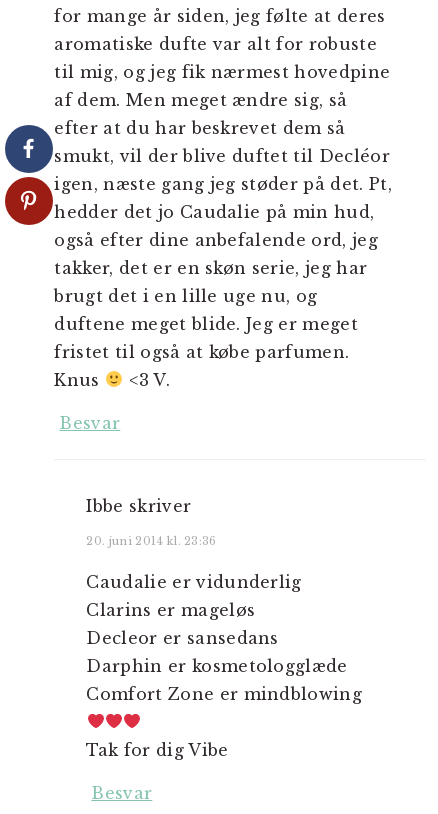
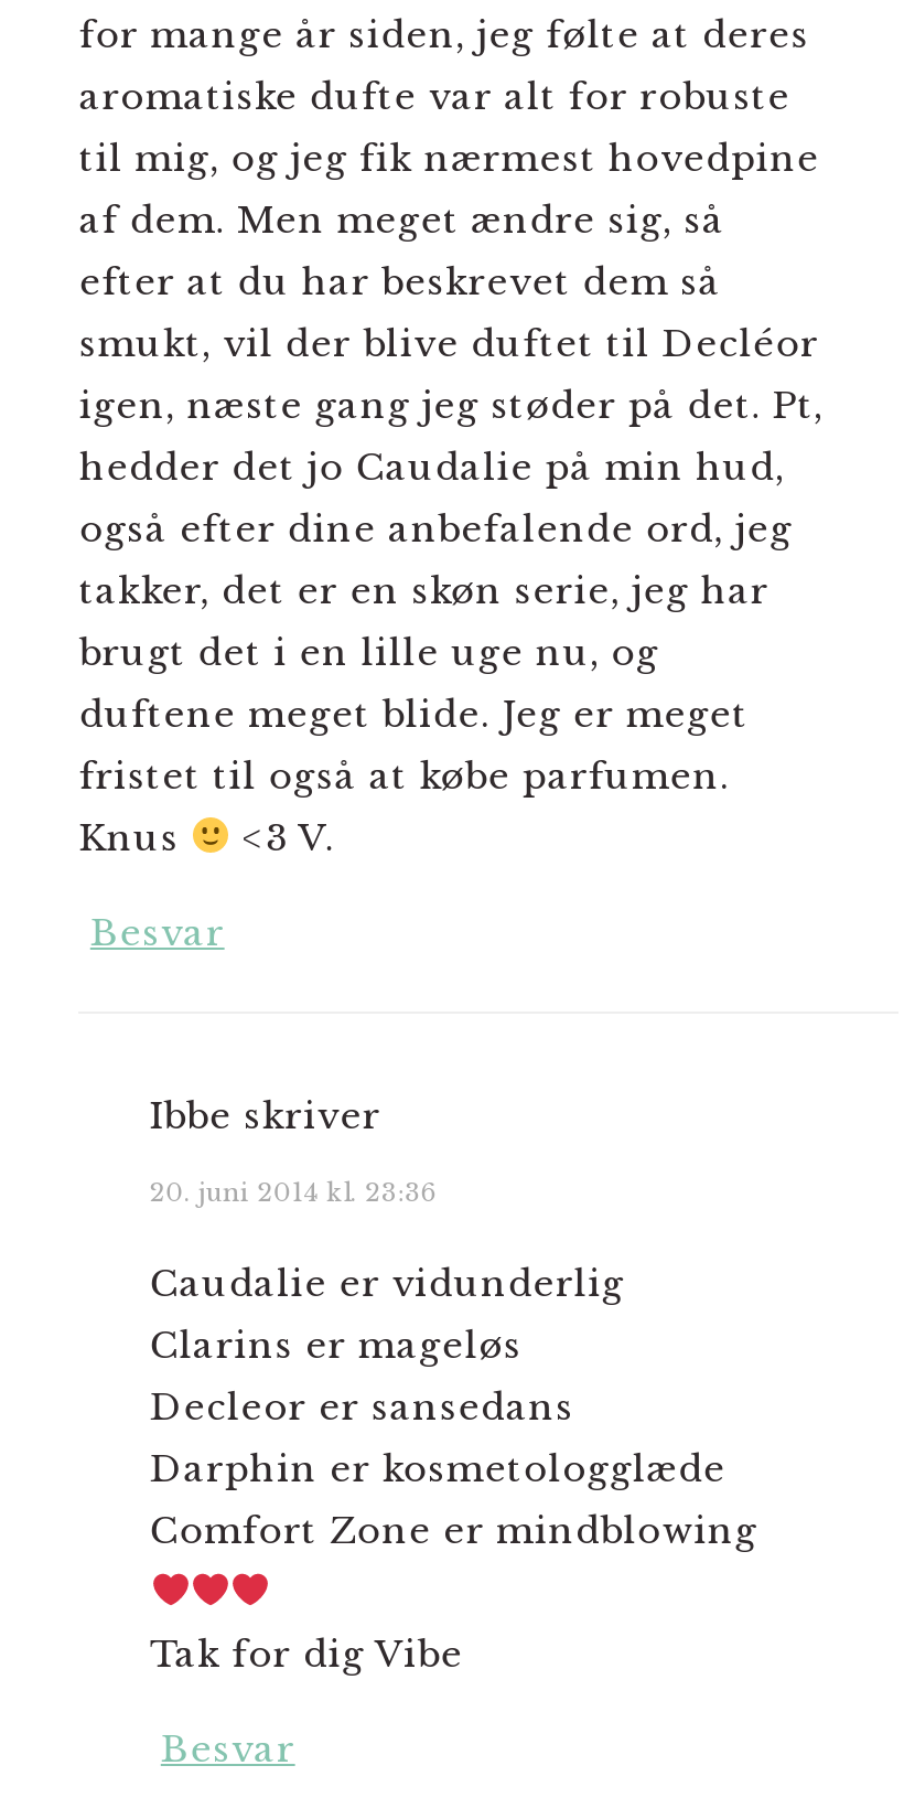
- [image]
